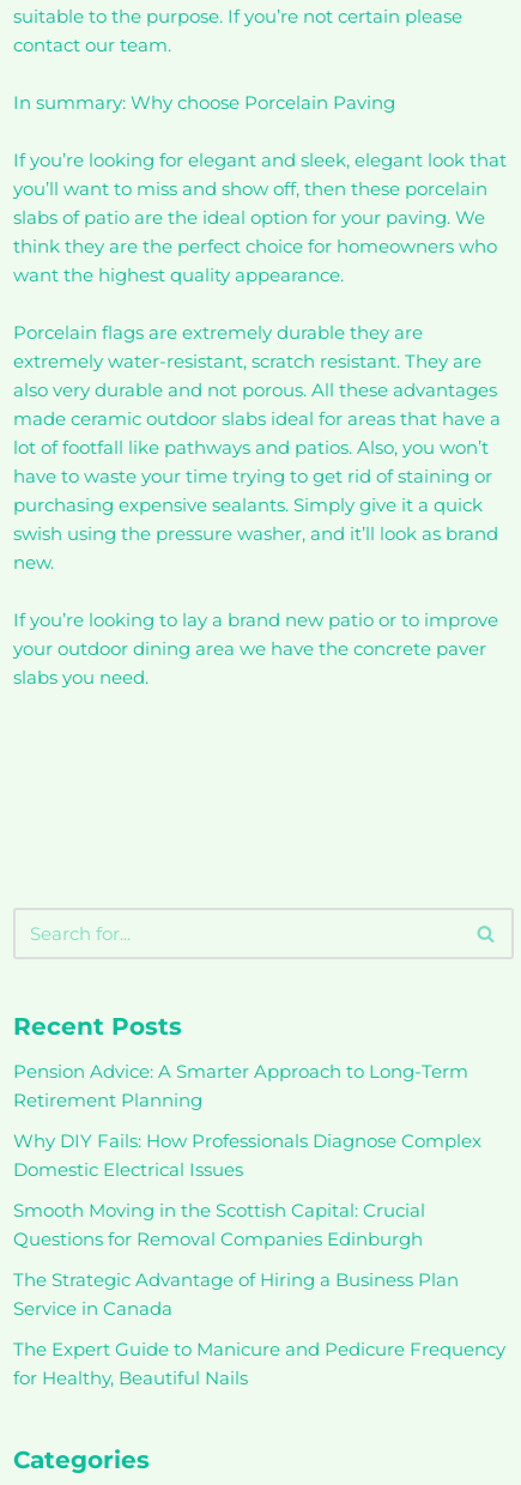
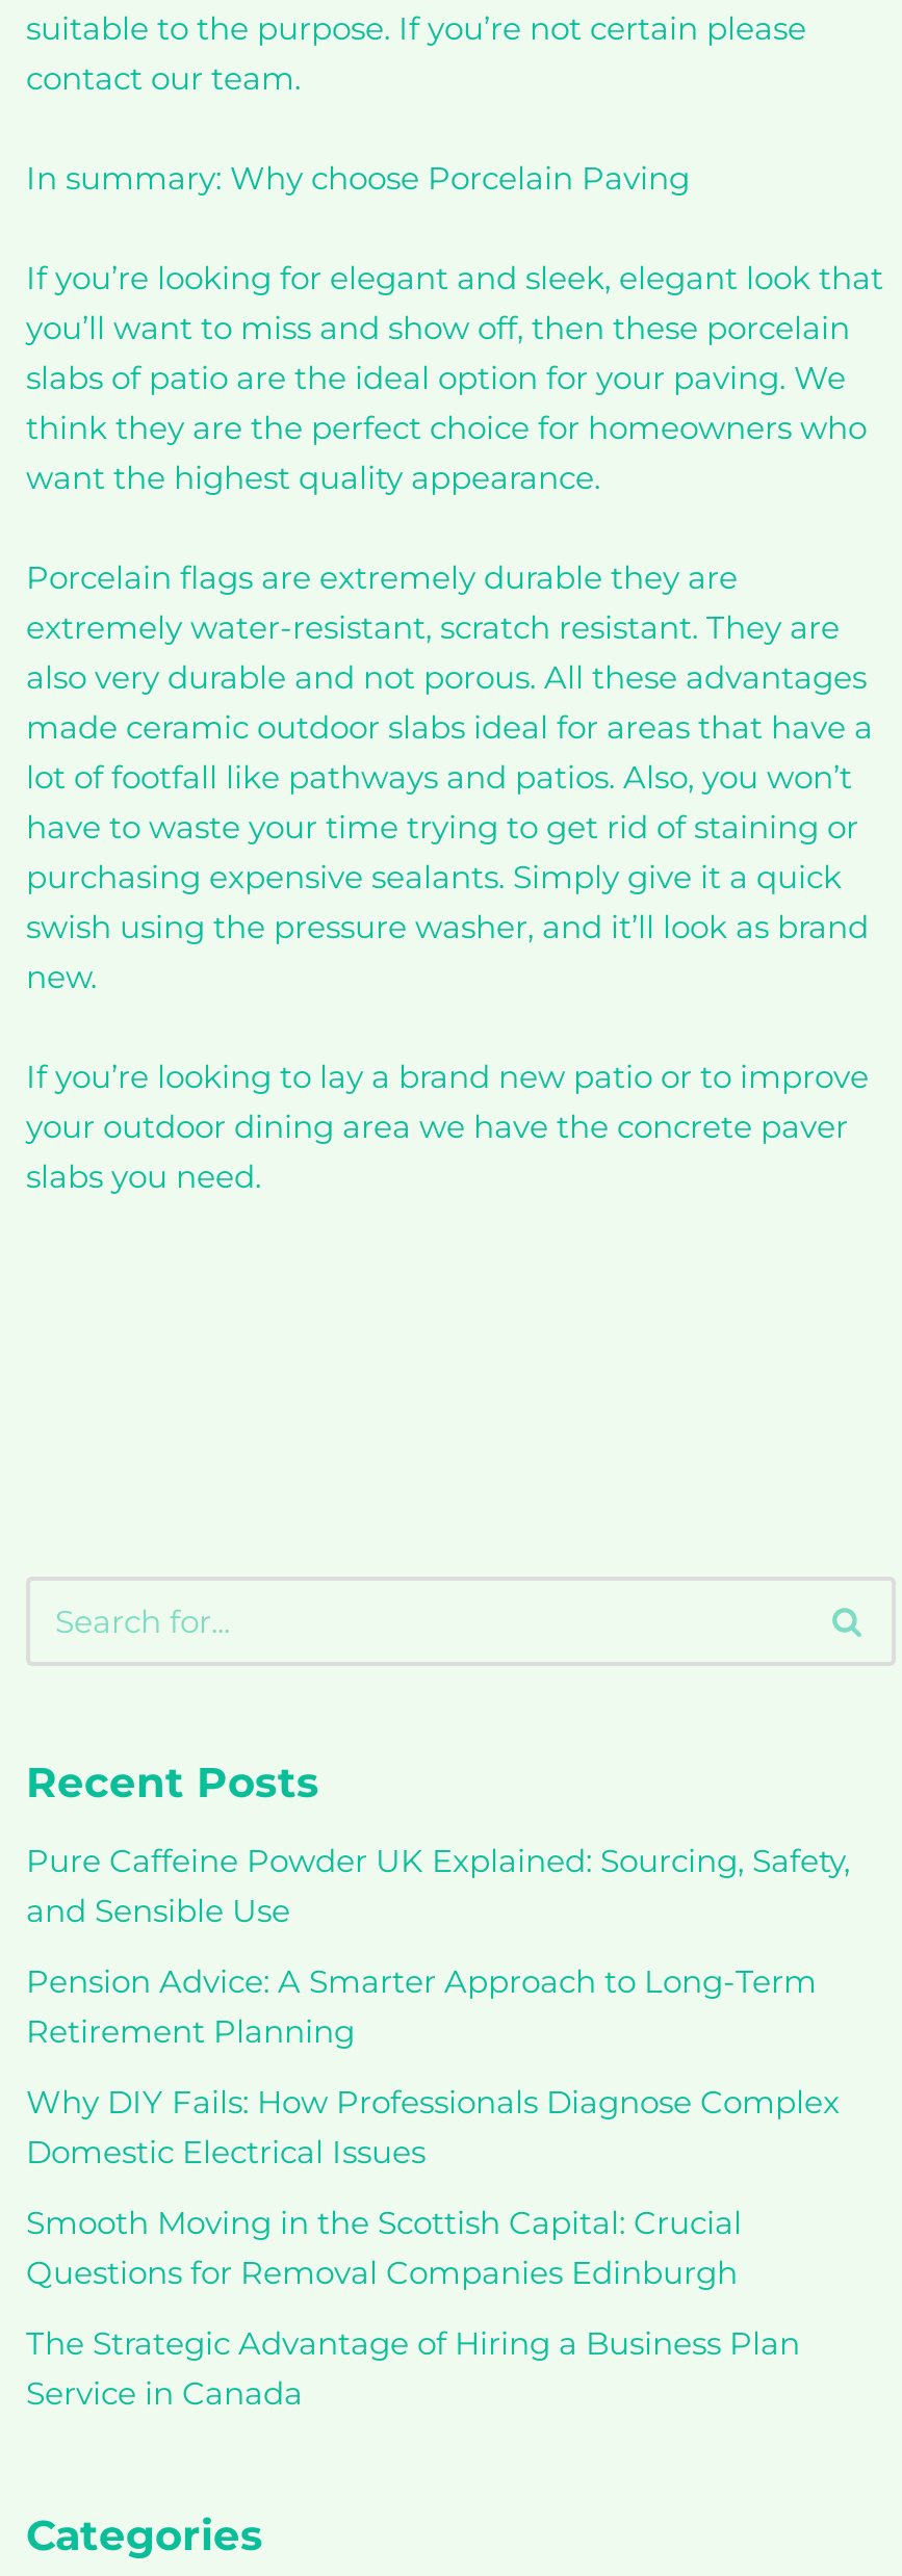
+ Pure Caffeine Powder UK Explained: Sourcing, Safety,
+ and Sensible Use

moved down: Pension Advice: A Smarter Approach to Long-Term | Retirement Planning | Why DIY Fails: How Professionals Diagnose Complex | Domestic Electrical Issues | Smooth Moving in the Scottish Capital: Crucial | Questions for Removal Companies Edinburgh | The Strategic Advantage of Hiring a Business Plan | Service in Canada

- The Expert Guide to Manicure and Pedicure Frequency
- for Healthy, Beautiful Nails
